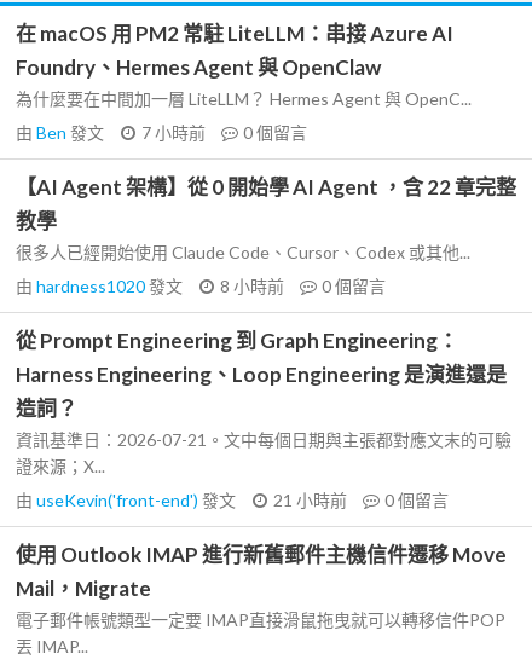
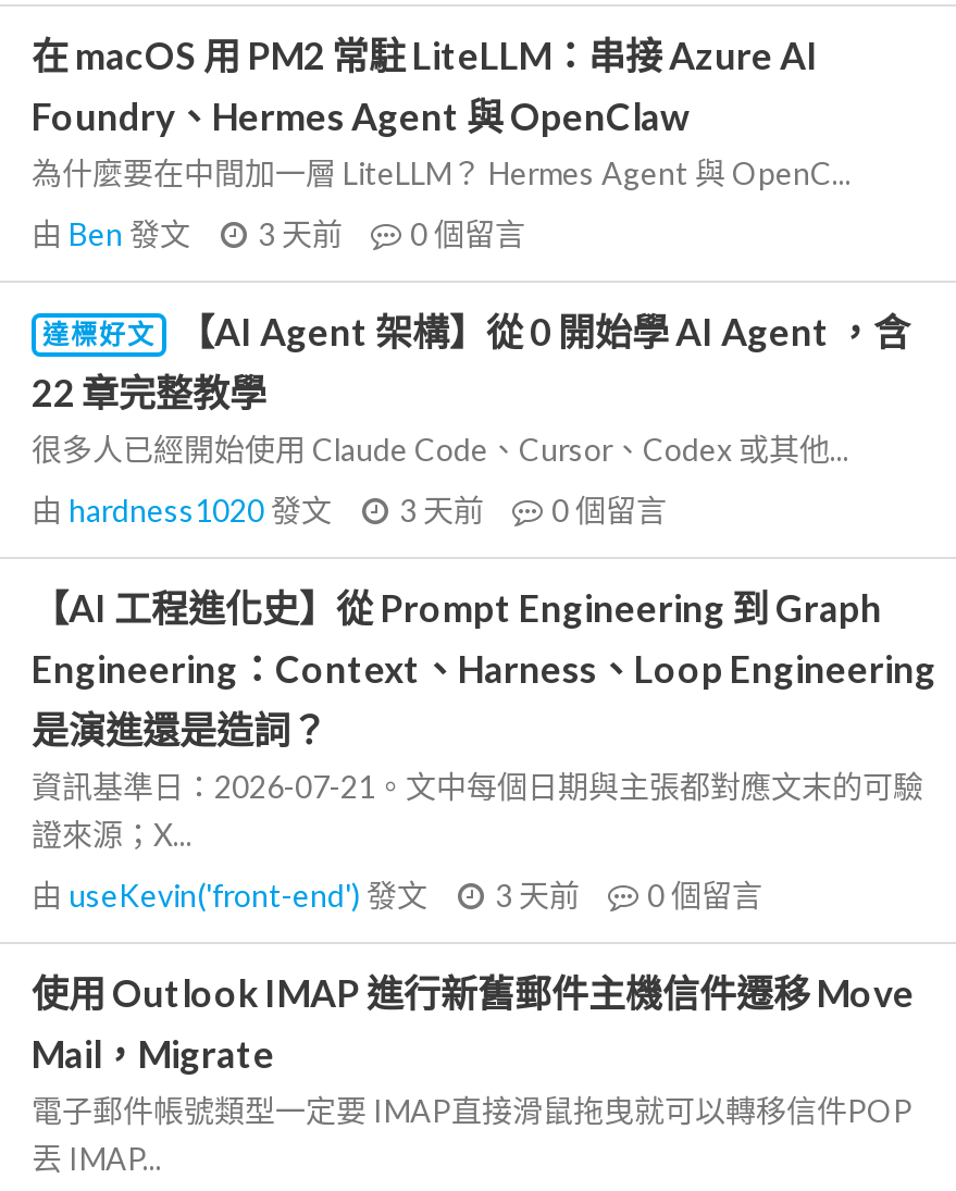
- 由Ben發文 7 小時前 0個留言
+ 由Ben發文 3 天前 0個留言

- 【AI Agent 架構】從 0 開始學 AI Agent ，含 22 章完整
- 教學
+ 達標好文
+ 【AI Agent 架構】從 0 開始學 AI Agent ，含
+ 22 章完整教學

- 由hardness1020發文 8 小時前 0個留言
+ 由hardness1020發文 3 天前 0個留言

- 從 Prompt Engineering 到 Graph Engineering：
- Harness Engineering、Loop Engineering 是演進還是
- 造詞？
+ 【AI 工程進化史】從 Prompt Engineering 到 Graph
+ Engineering：Context、Harness、Loop Engineering
+ 是演進還是造詞？

- 由useKevin('front-end')發文 21 小時前 0個留言
+ 由useKevin('front-end')發文 3 天前 0個留言
